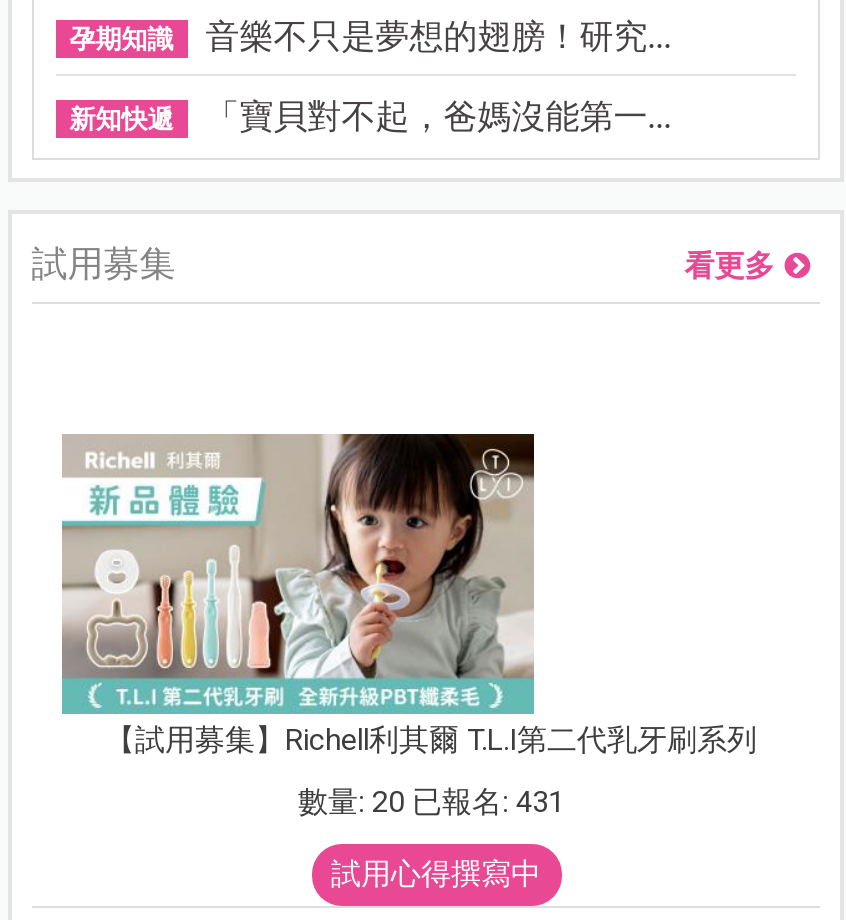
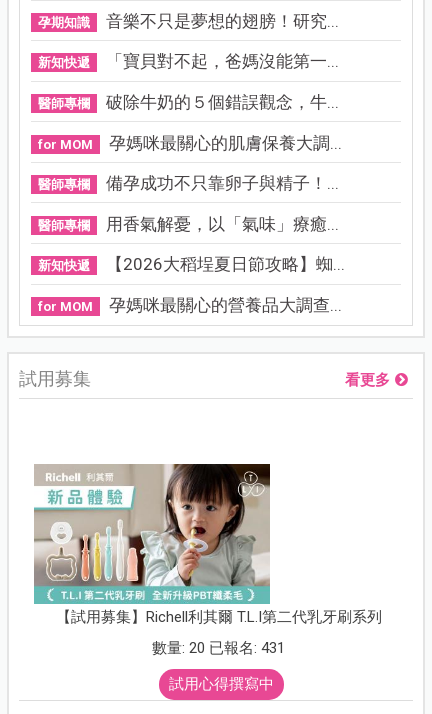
+ 醫師專欄
+ 破除牛奶的５個錯誤觀念，牛...
+ for MOM
+ 孕媽咪最關心的肌膚保養大調...
+ 醫師專欄
+ 備孕成功不只靠卵子與精子！...
+ 醫師專欄
+ 用香氣解憂，以「氣味」療癒...
+ 新知快遞
+ 【2026大稻埕夏日節攻略】蜘...
+ for MOM
+ 孕媽咪最關心的營養品大調查...
